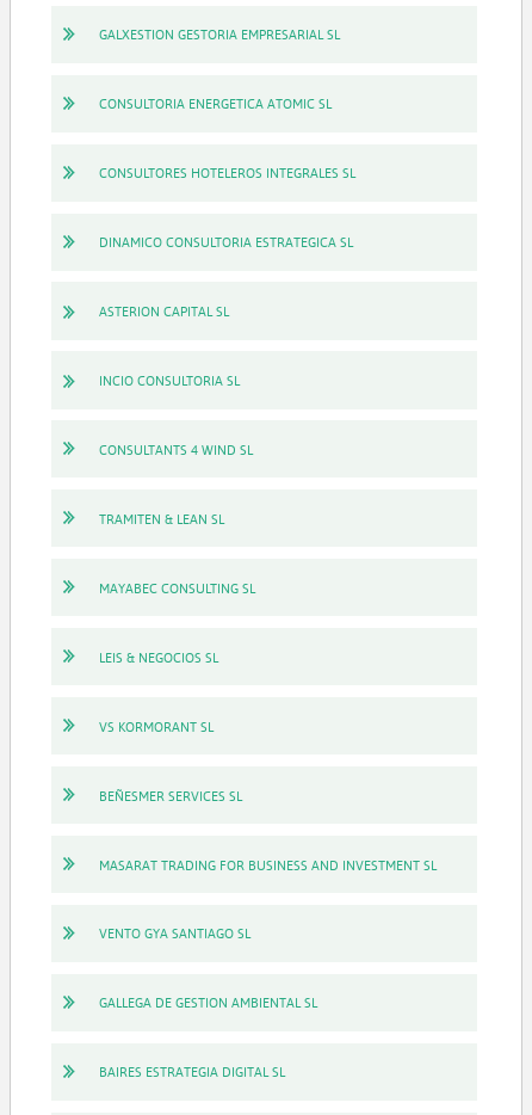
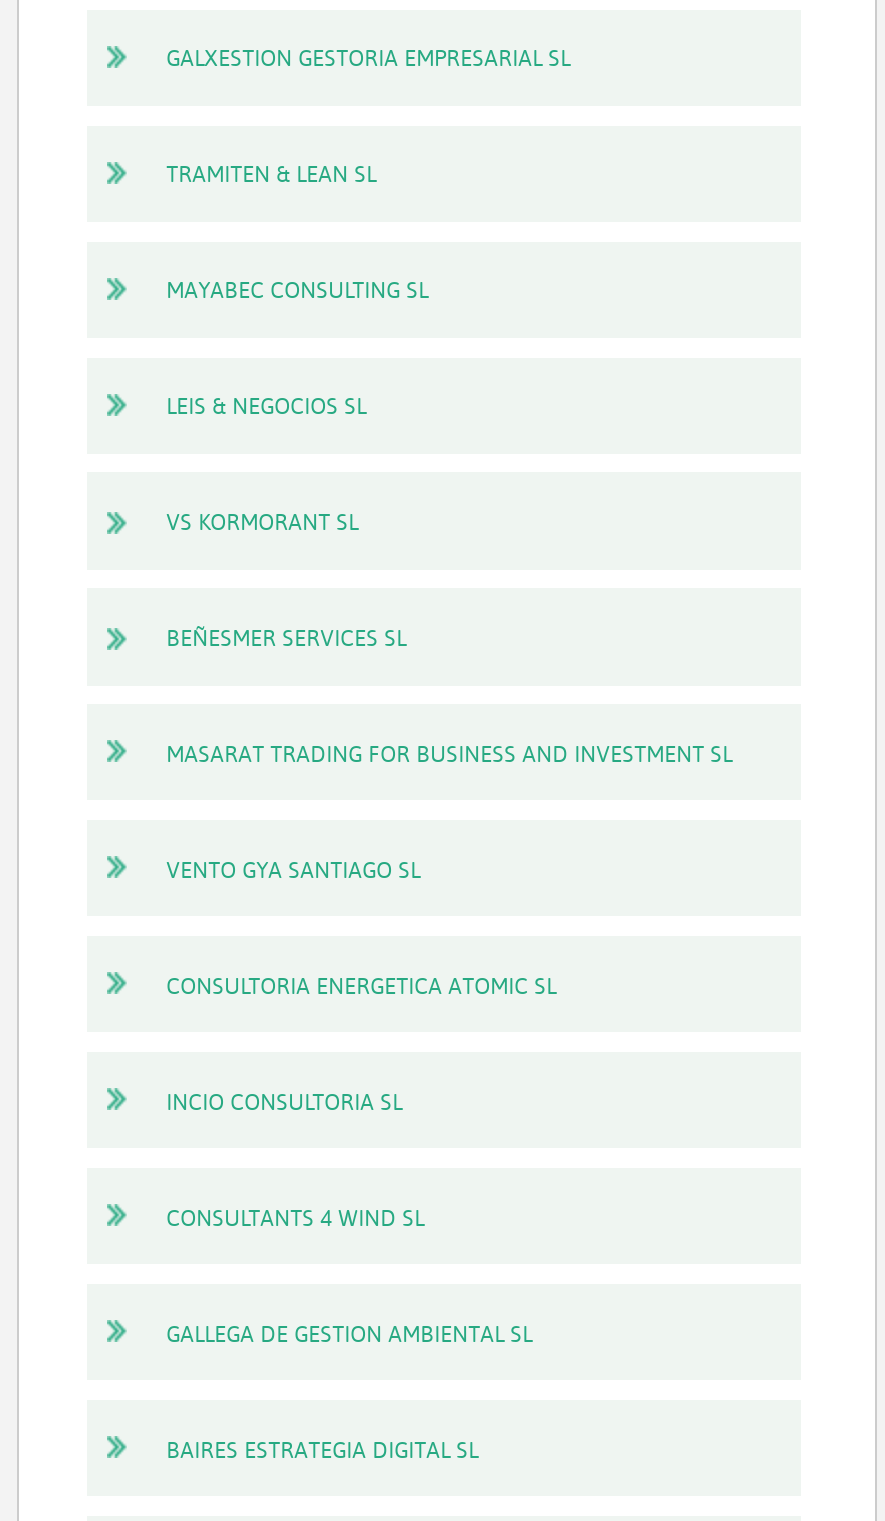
moved down: CONSULTORIA ENERGETICA ATOMIC SL

- CONSULTORES HOTELEROS INTEGRALES SL

- DINAMICO CONSULTORIA ESTRATEGICA SL

- ASTERION CAPITAL SL

moved down: INCIO CONSULTORIA SL

moved down: CONSULTANTS 4 WIND SL

moved up: TRAMITEN & LEAN SL | MAYABEC CONSULTING SL | LEIS & NEGOCIOS SL | VS KORMORANT SL | BEÑESMER SERVICES SL | MASARAT TRADING FOR BUSINESS AND INVESTMENT SL | VENTO GYA SANTIAGO SL
